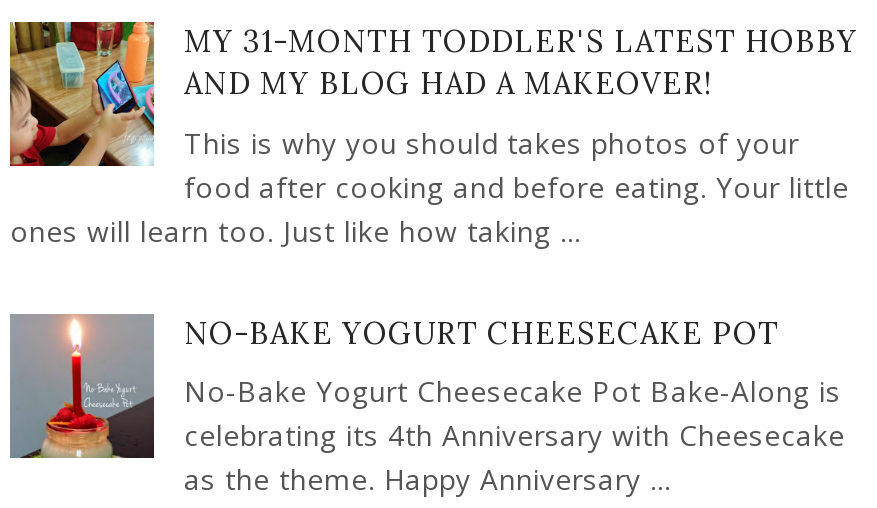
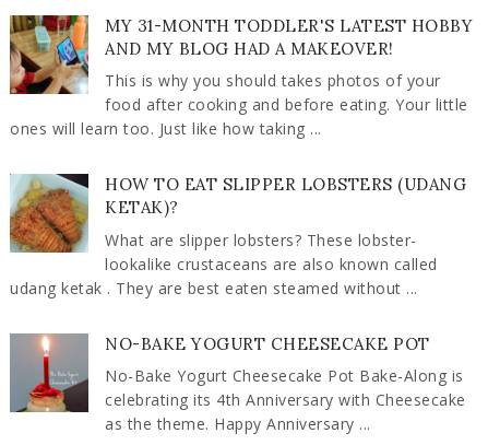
+ [image]
+ HOW TO EAT SLIPPER LOBSTERS (UDANG
+ KETAK)?
+ What are slipper lobsters? These lobster-
+ lookalike crustaceans are also known called
+ udang ketak . They are best eaten steamed without ...
